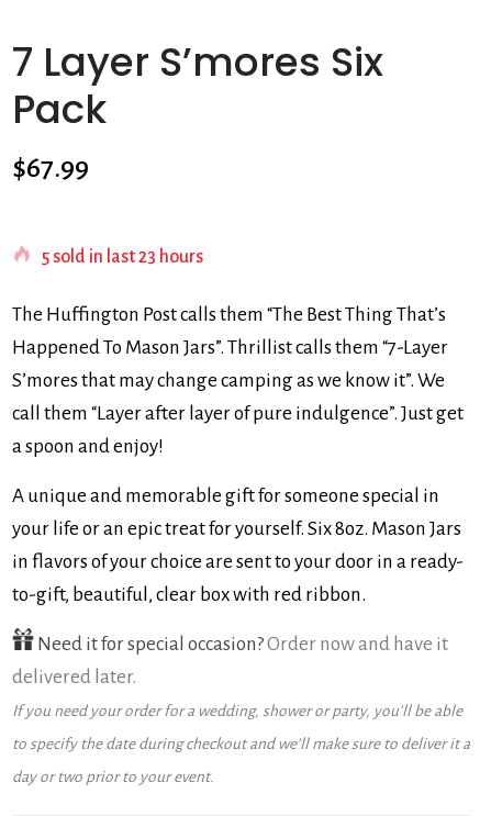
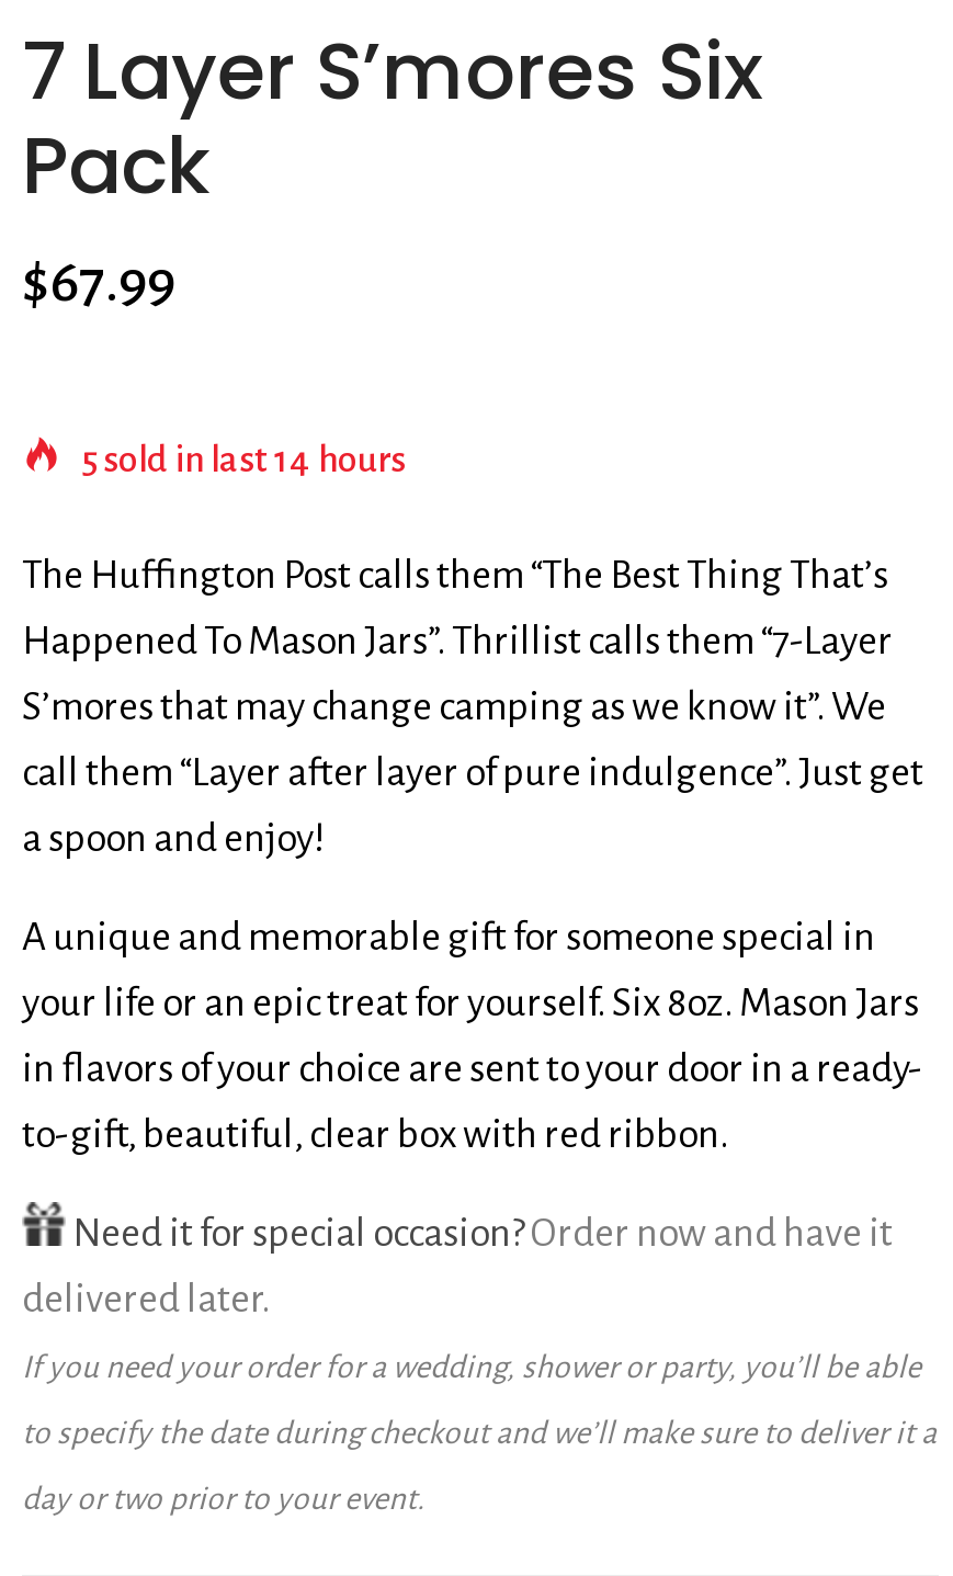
- 5 sold in last 23 hours
+ 5 sold in last 14 hours
